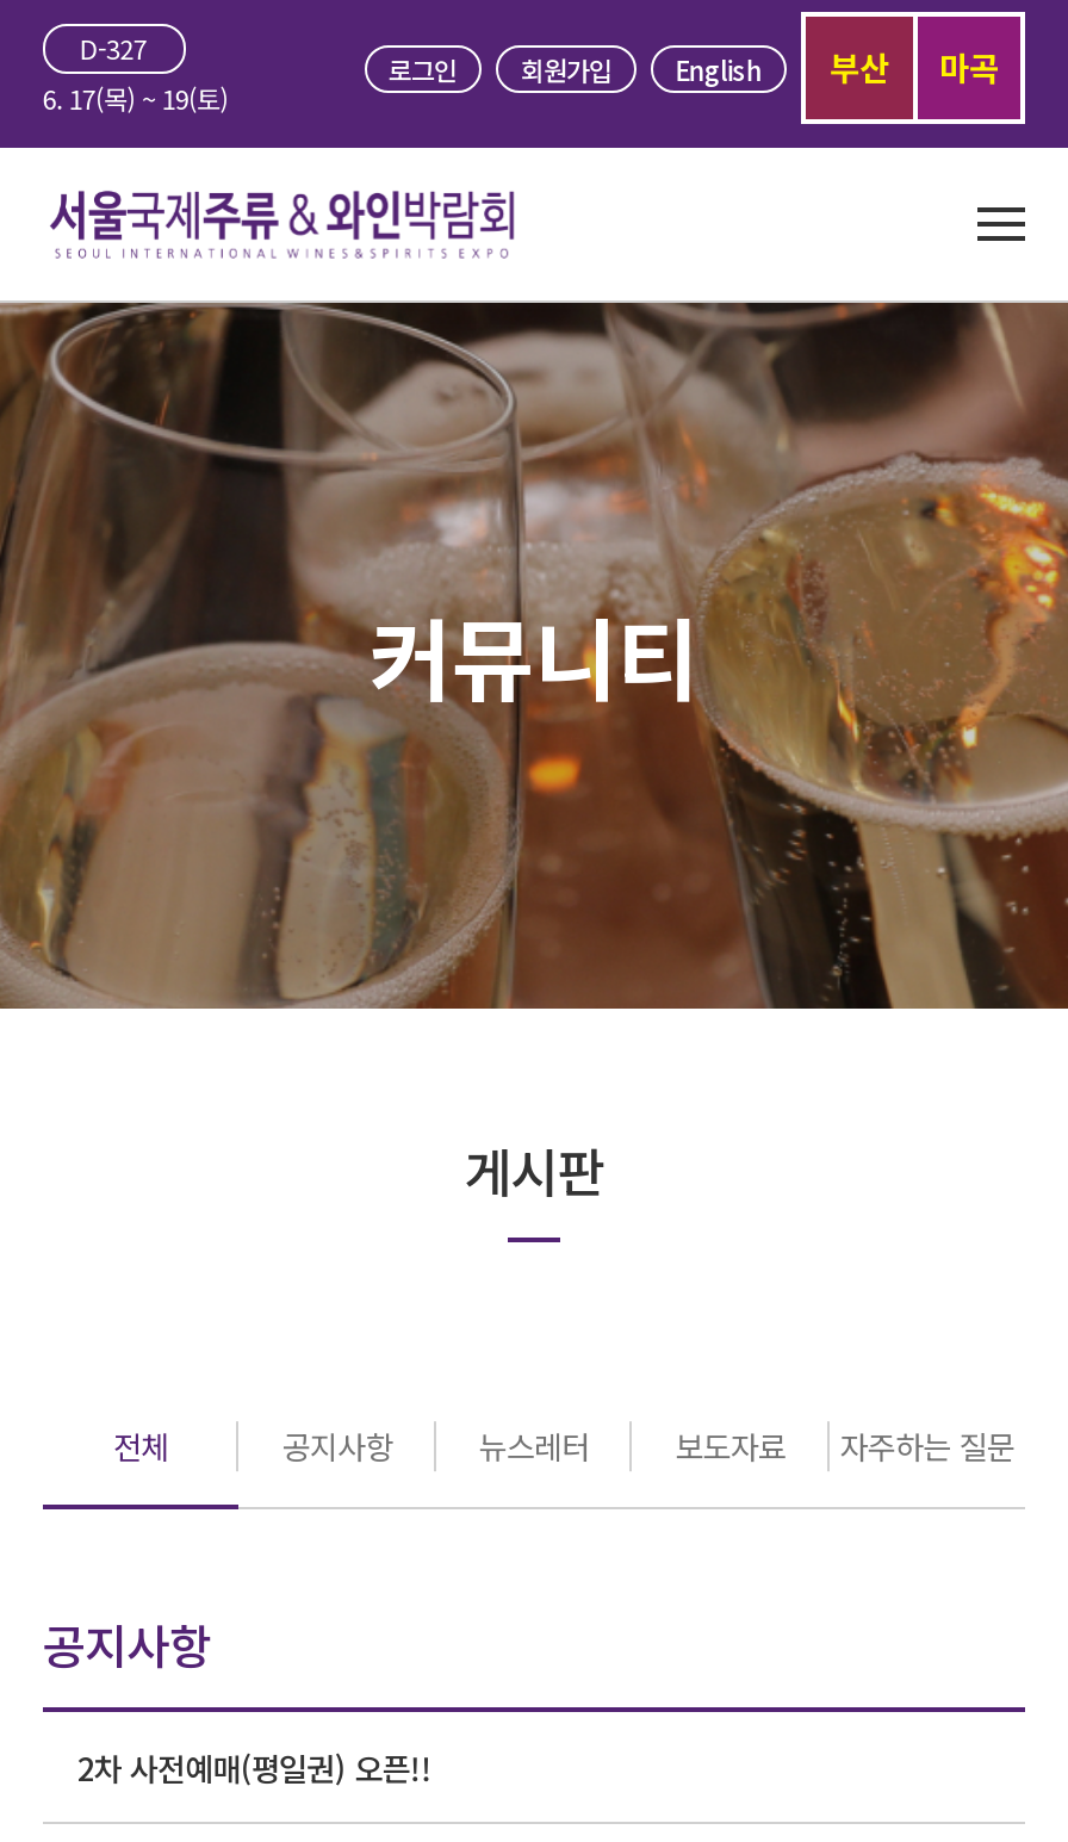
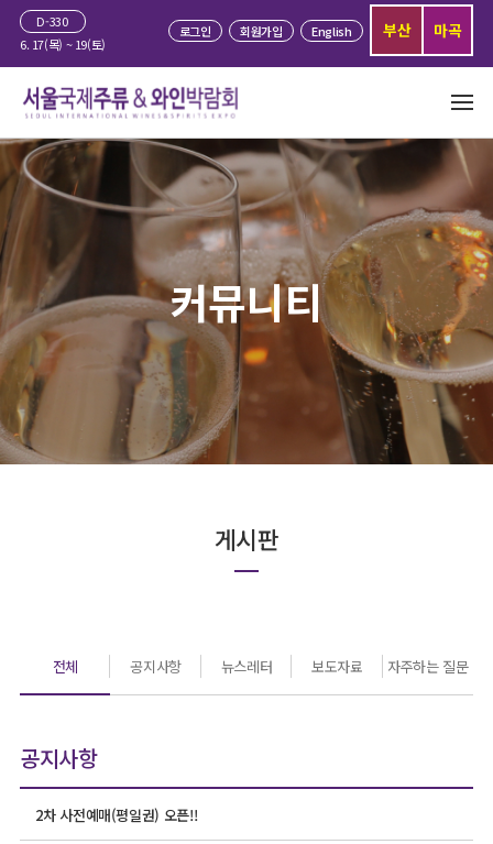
- D-327
+ D-330
